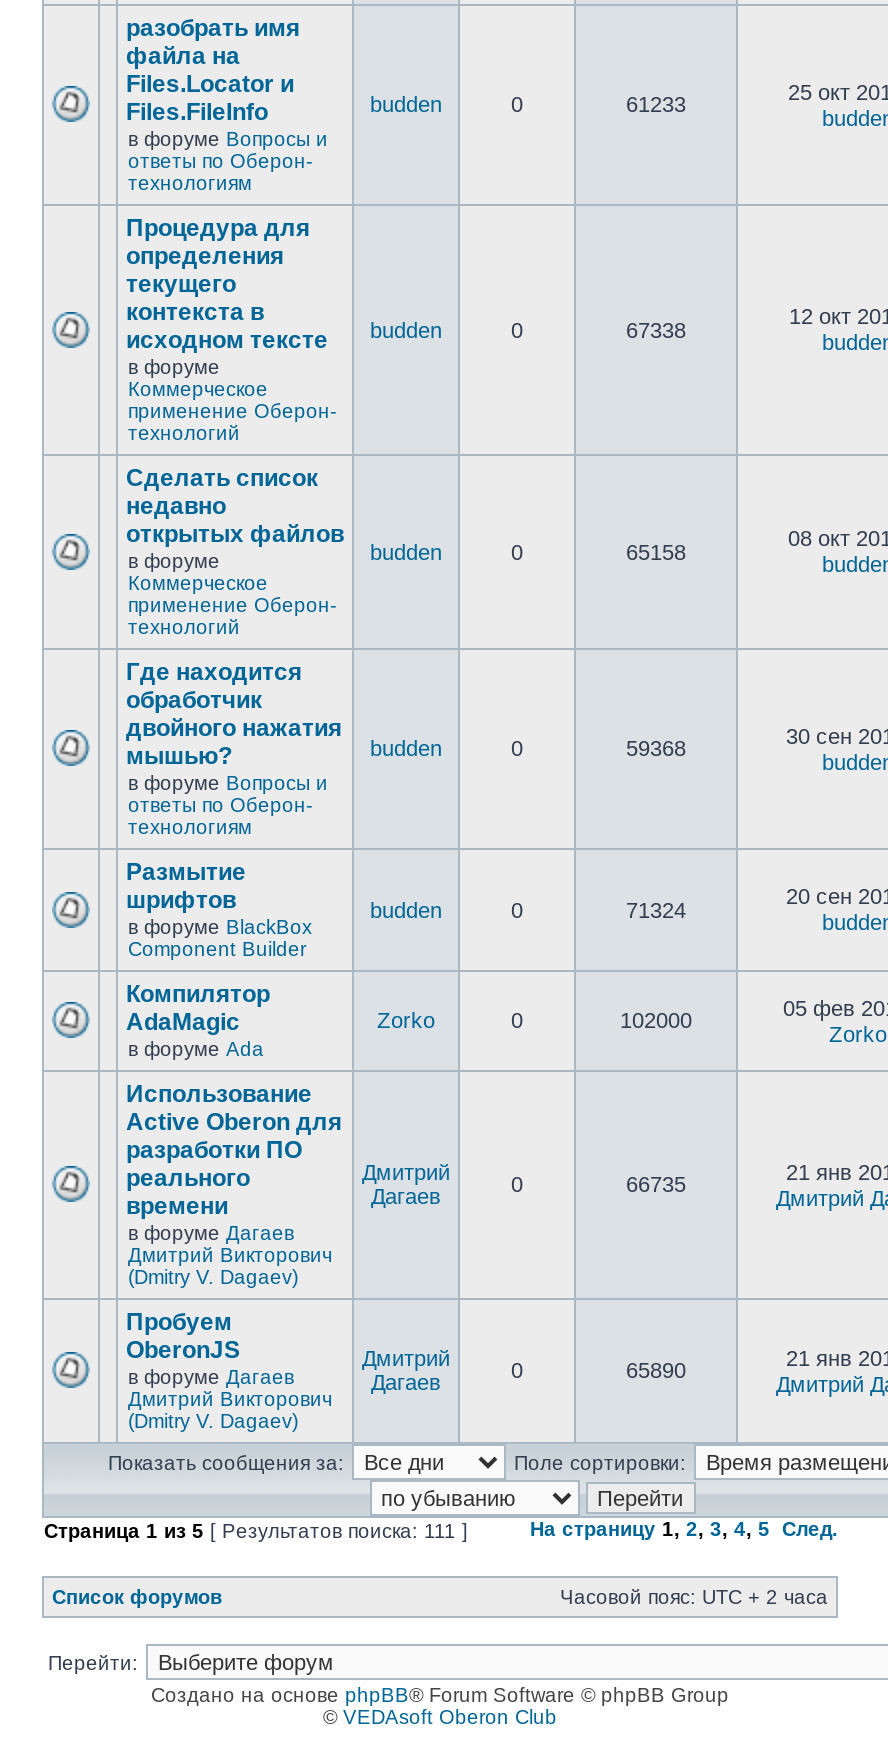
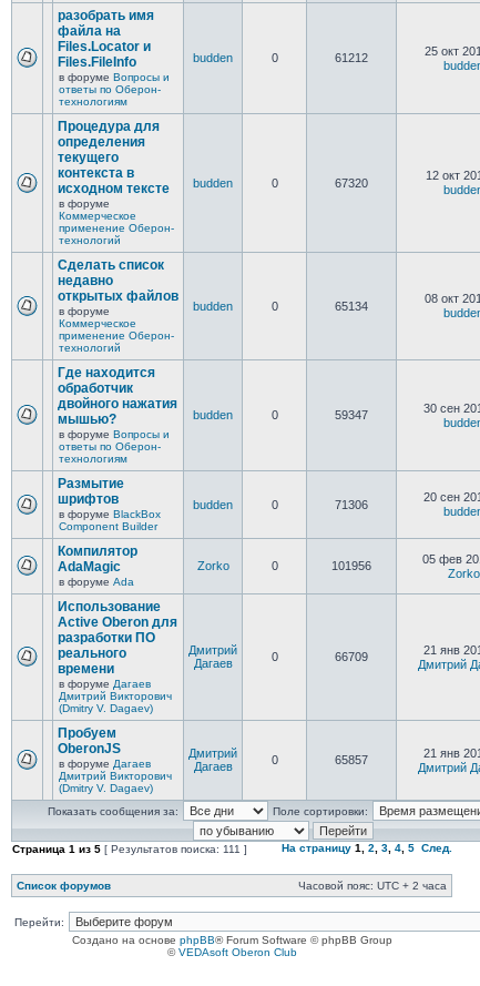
- 61233
+ 61212

- 67338
+ 67320

- 65158
+ 65134

- 59368
+ 59347

- 71324
+ 71306

- 102000
+ 101956

- 66735
+ 66709

- 65890
+ 65857
